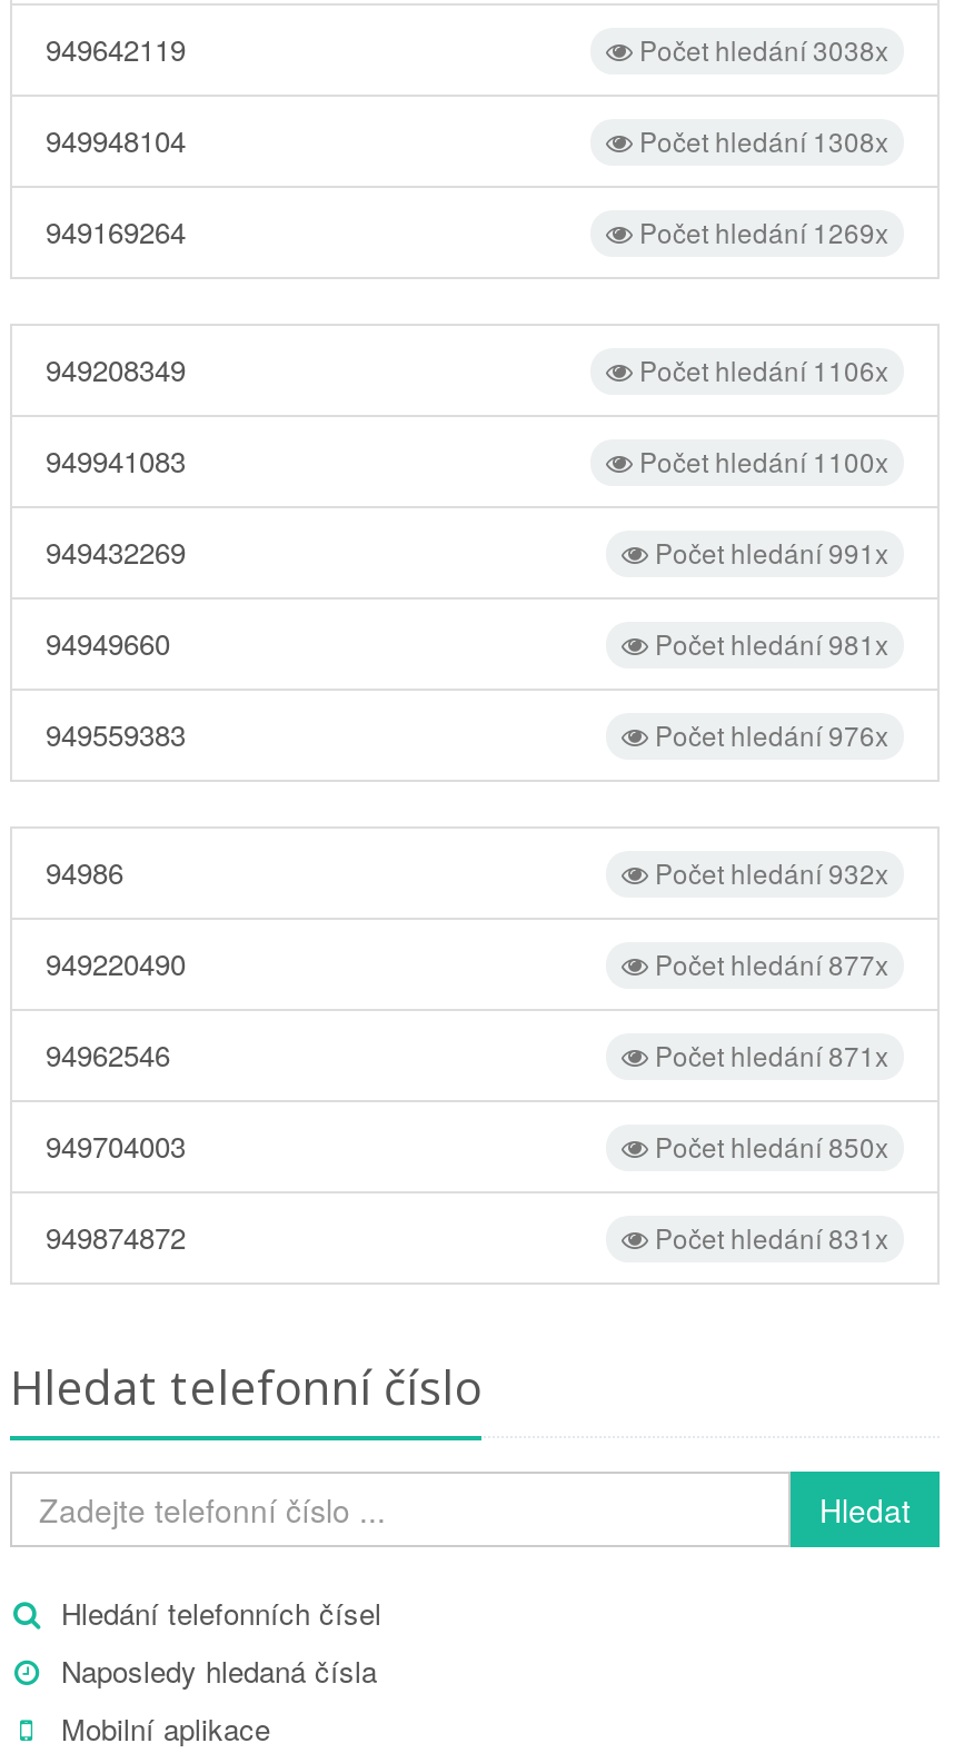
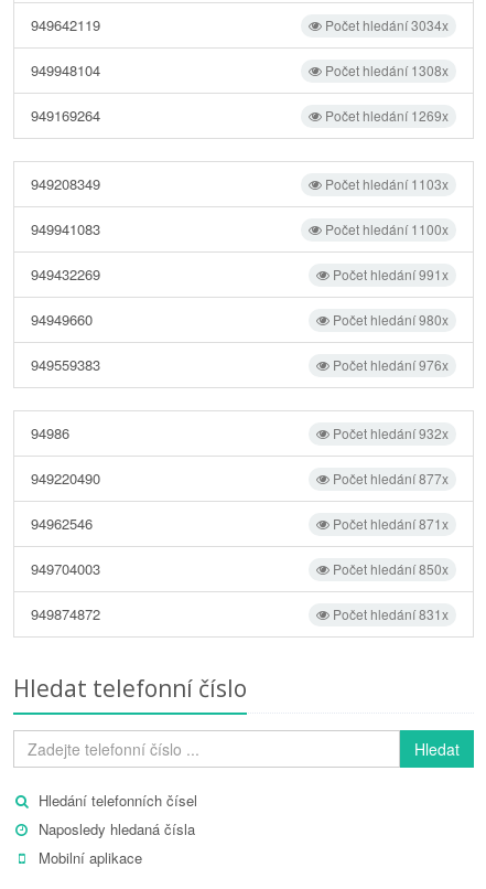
- Počet hledání 3038x
+ Počet hledání 3034x

- Počet hledání 1106x
+ Počet hledání 1103x

- Počet hledání 981x
+ Počet hledání 980x
